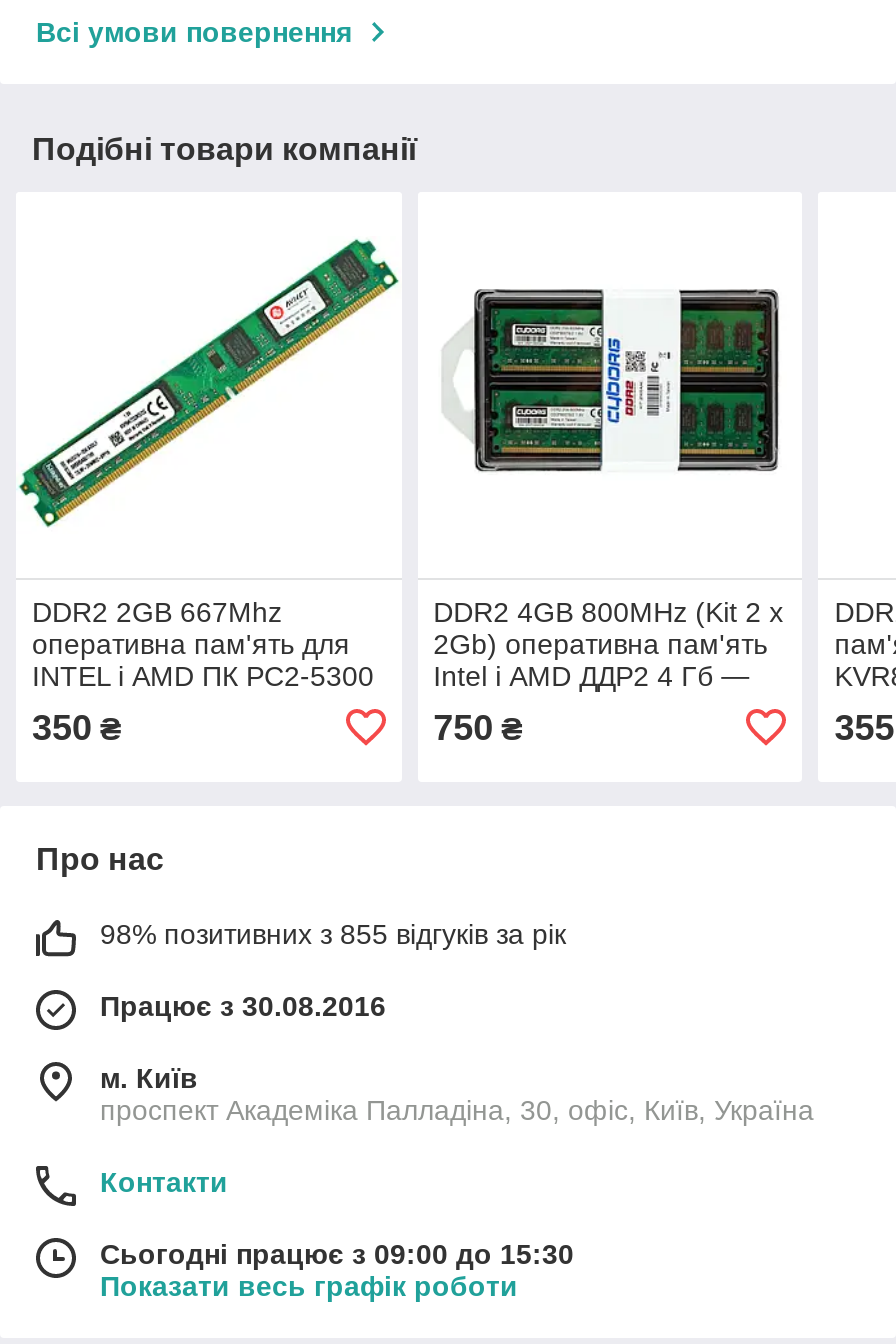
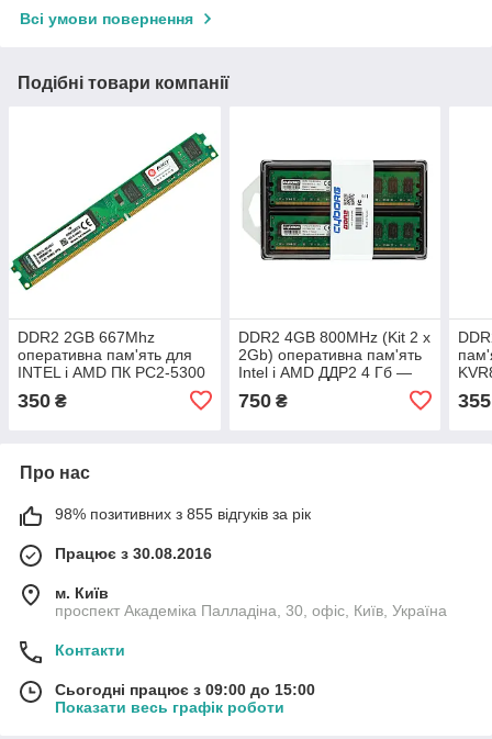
- Сьогодні працює з 09:00 до 15:30
+ Сьогодні працює з 09:00 до 15:00
